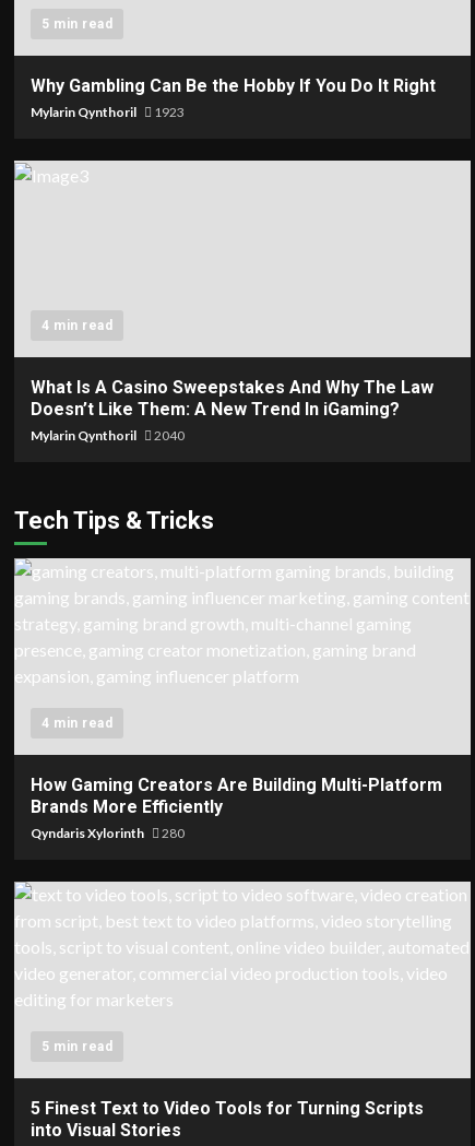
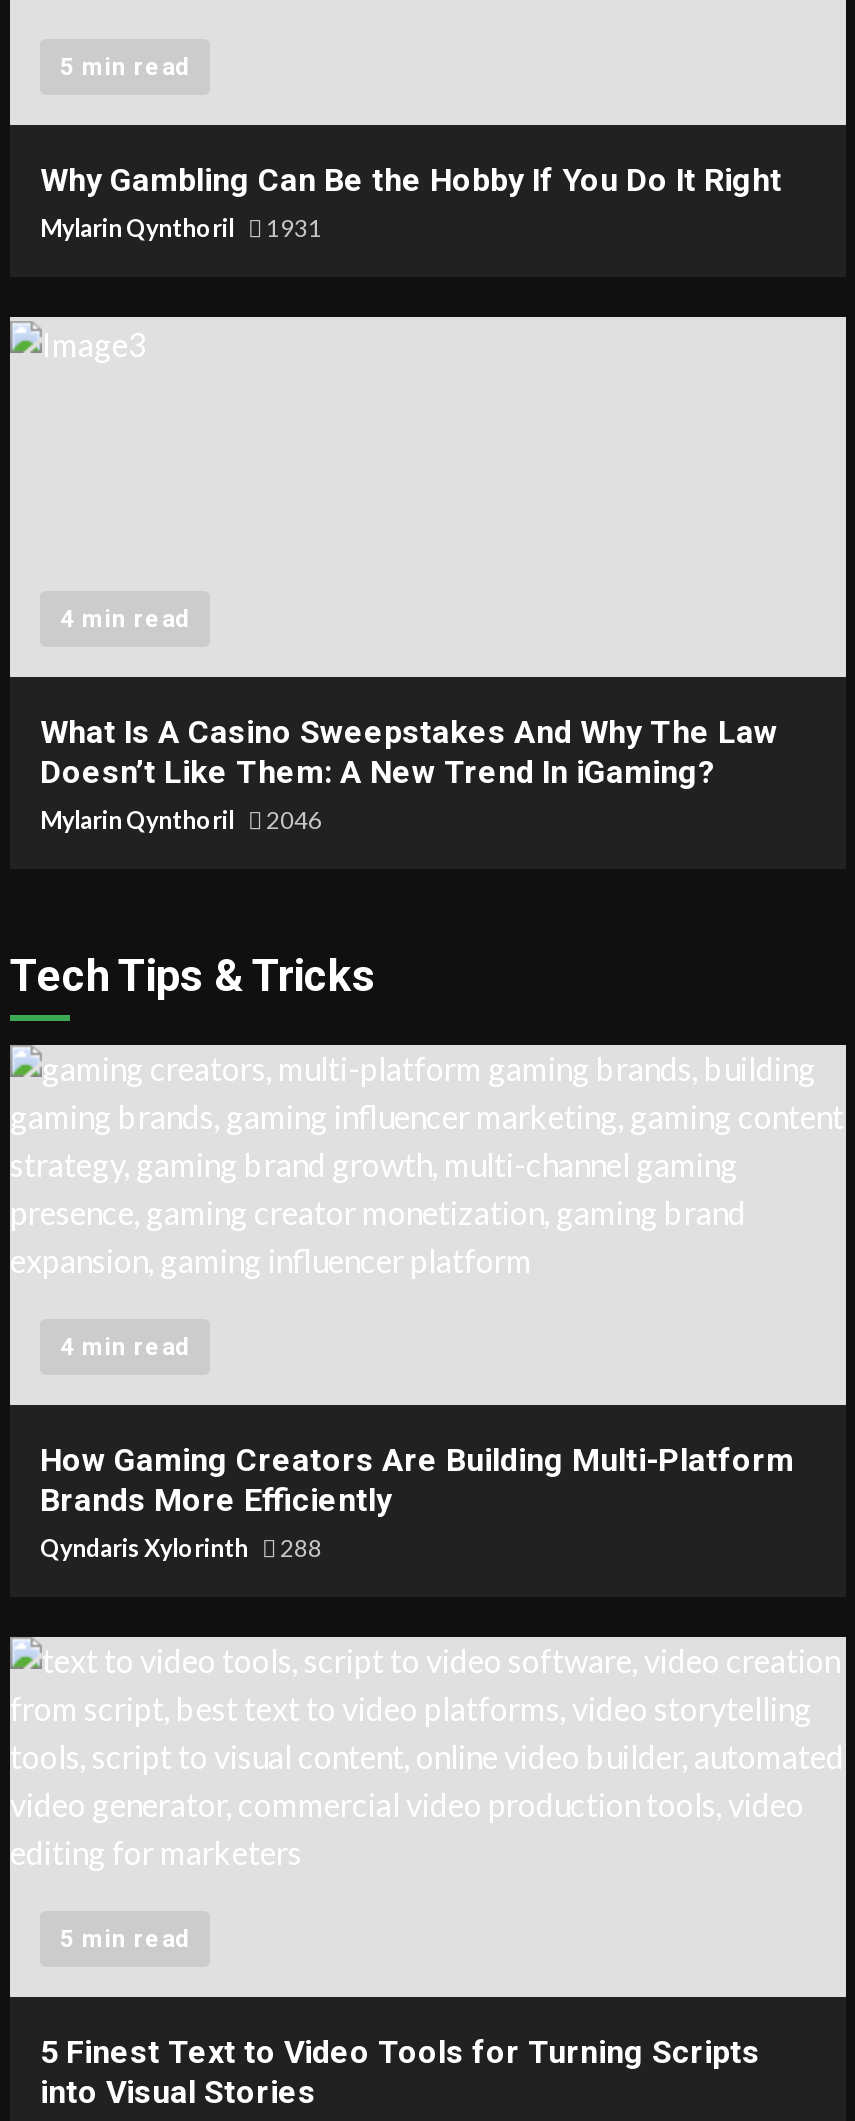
- Mylarin Qynthoril 1923
+ Mylarin Qynthoril 1931

- Mylarin Qynthoril 2040
+ Mylarin Qynthoril 2046

- Qyndaris Xylorinth 280
+ Qyndaris Xylorinth 288
